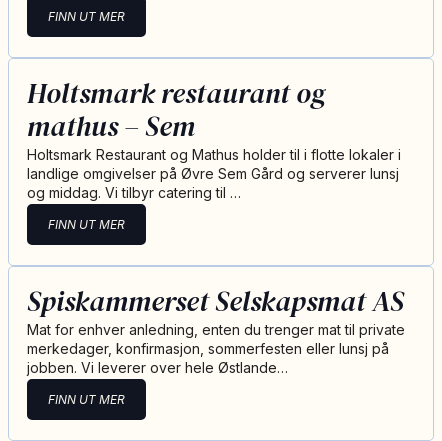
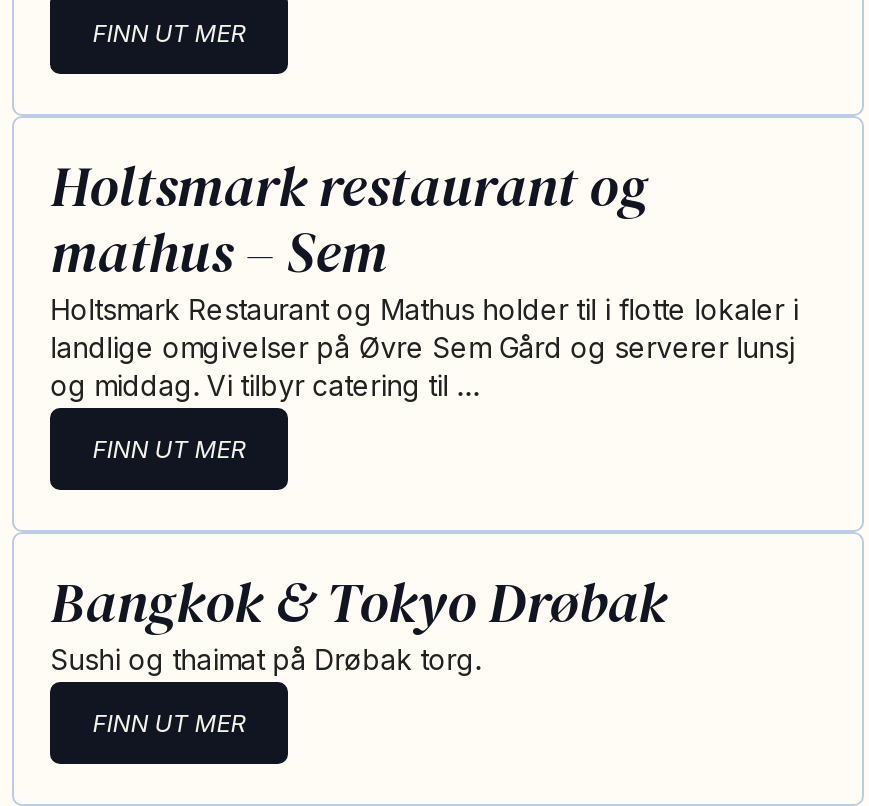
- Spiskammerset Selskapsmat AS
- Mat for enhver anledning, enten du trenger mat til private
- merkedager, konfirmasjon, sommerfesten eller lunsj på
- jobben. Vi leverer over hele Østlande…
+ Bangkok & Tokyo Drøbak
+ Sushi og thaimat på Drøbak torg.
